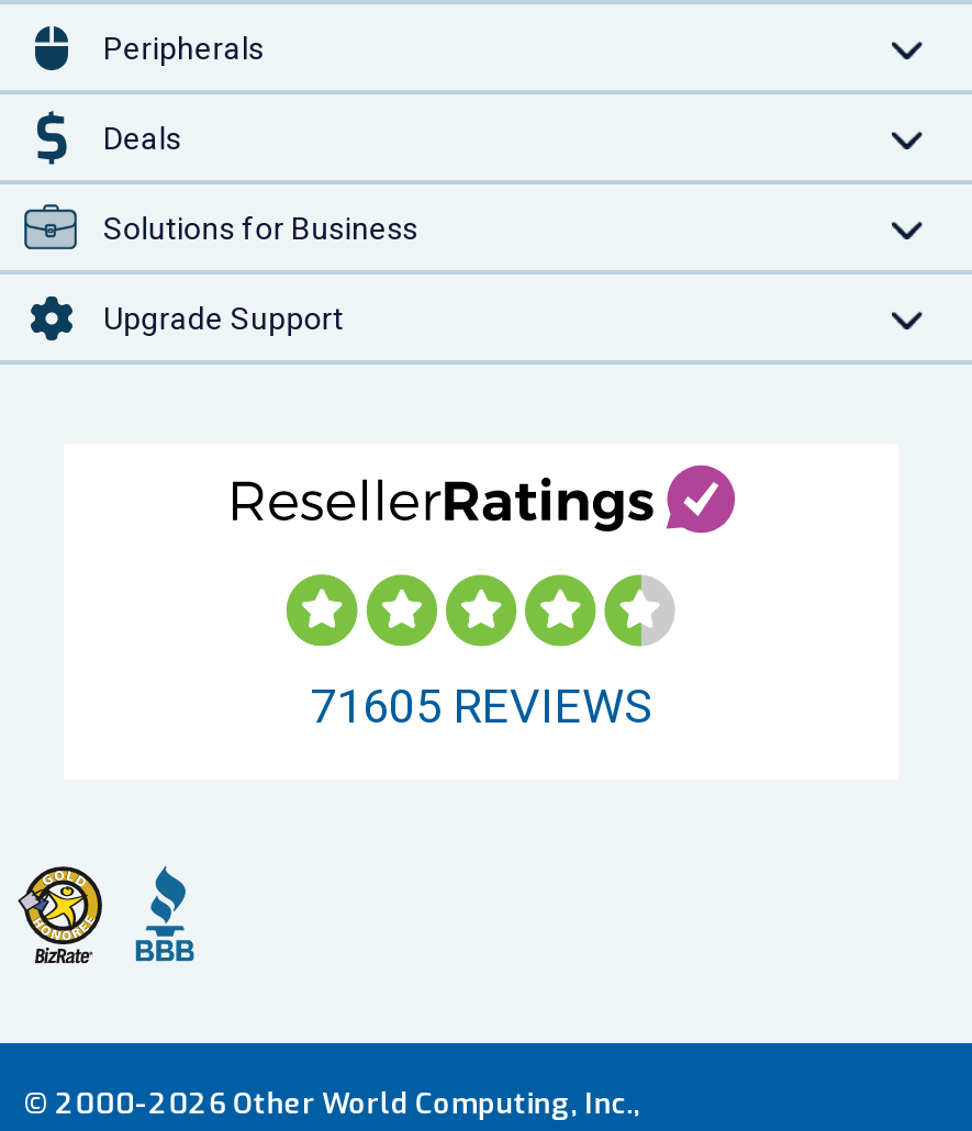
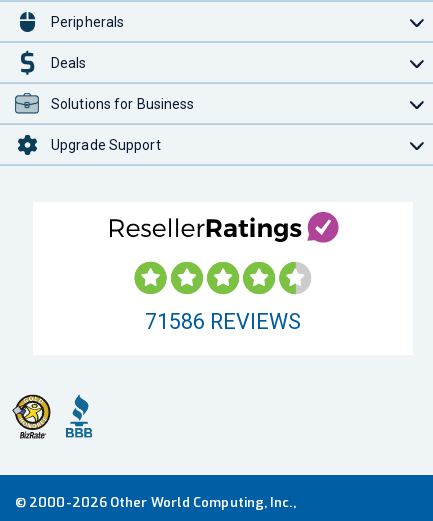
- 71605 REVIEWS
+ 71586 REVIEWS
